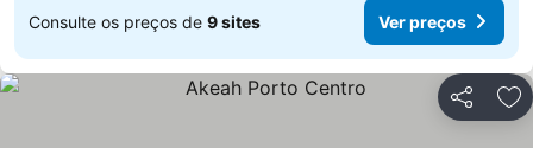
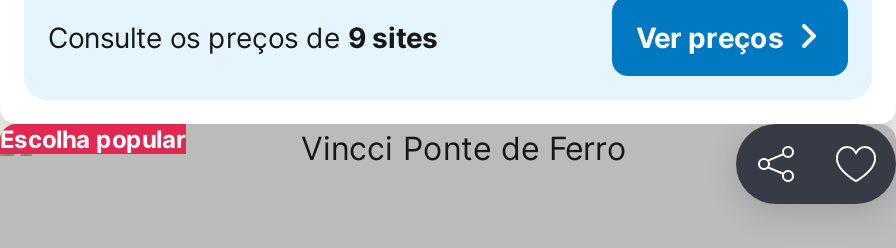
+ Escolha popular
